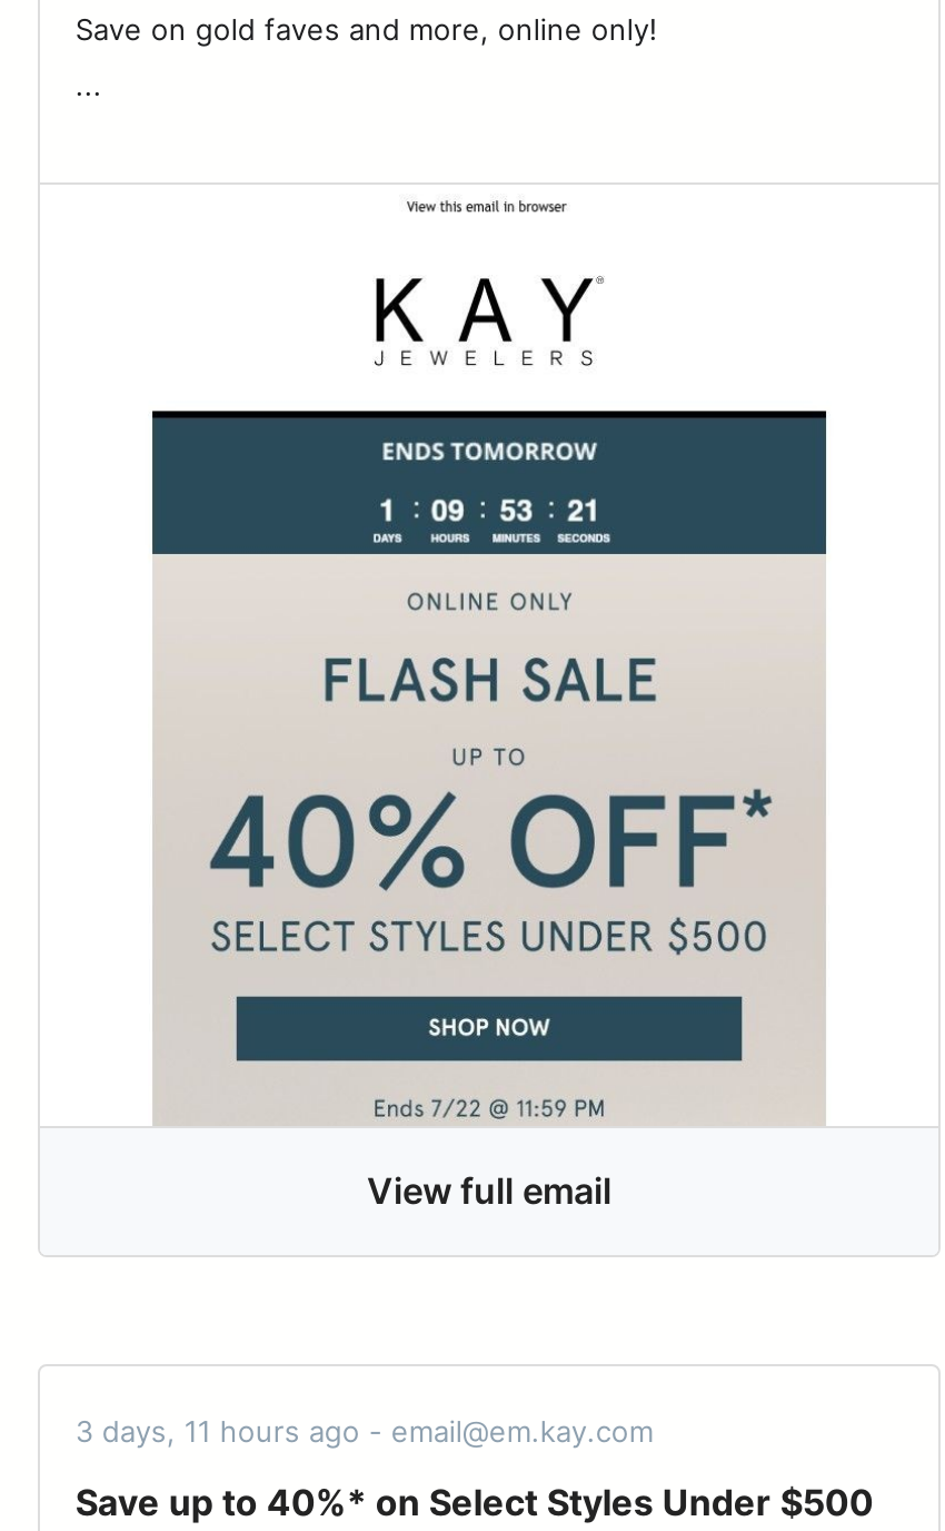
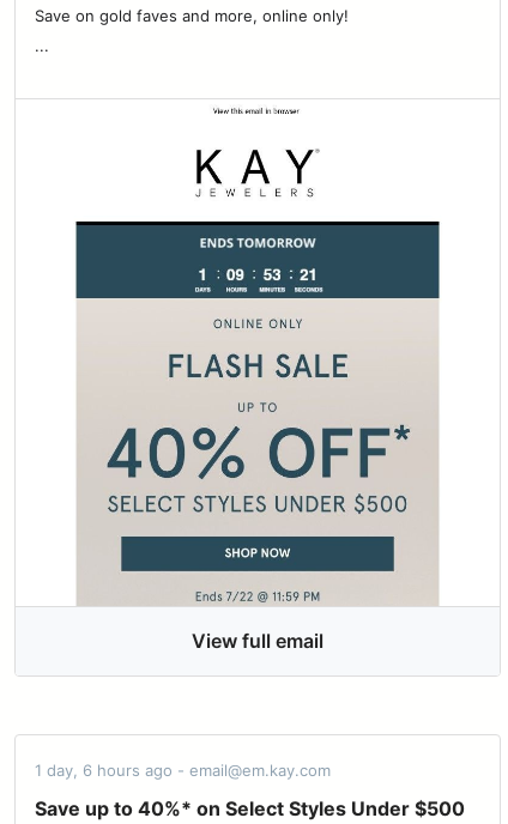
- 3 days, 11 hours ago - email@em.kay.com
+ 1 day, 6 hours ago - email@em.kay.com
